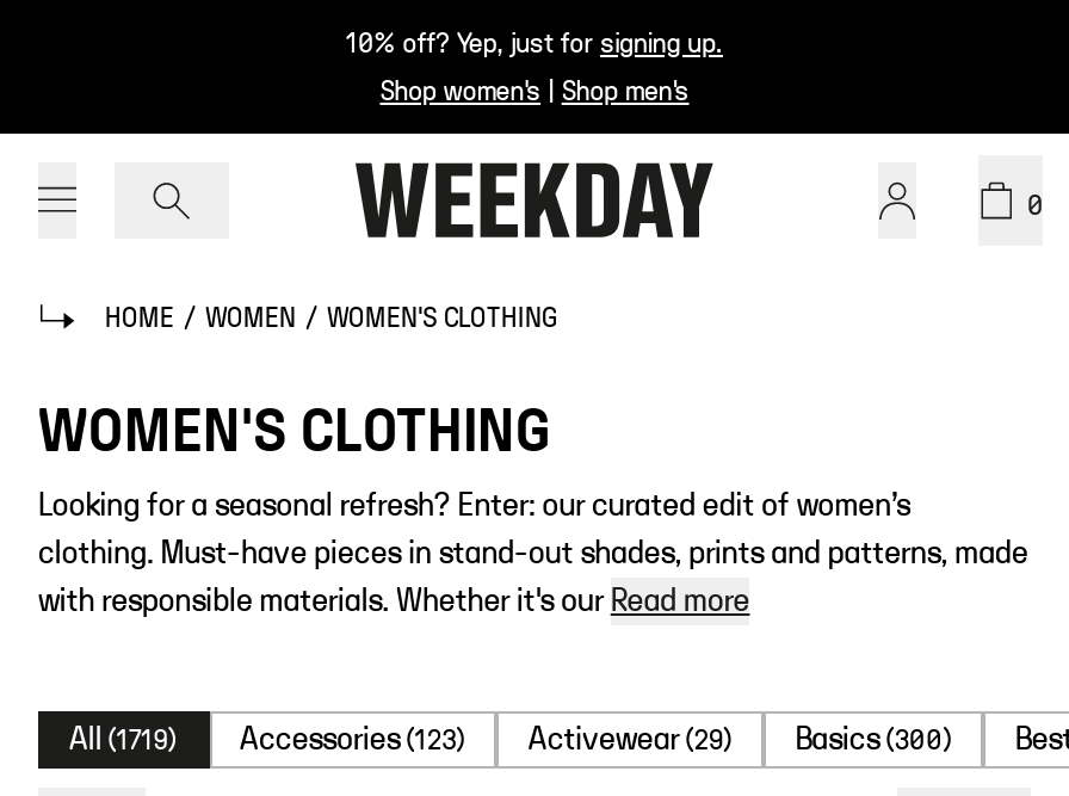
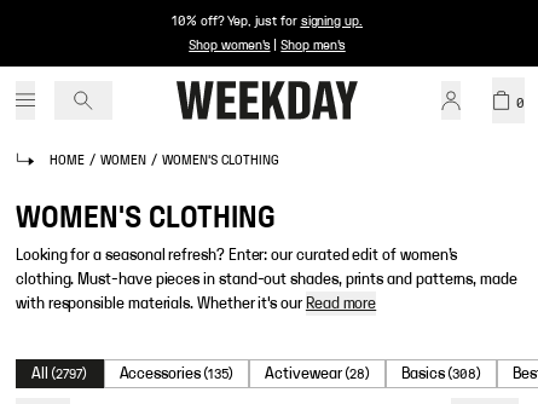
- All (1719)
+ All (2797)

- Accessories (123)
+ Accessories (135)

- Activewear (29)
+ Activewear (28)

- Basics (300)
+ Basics (308)
